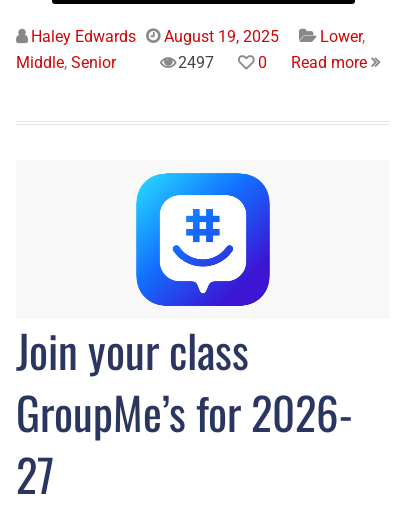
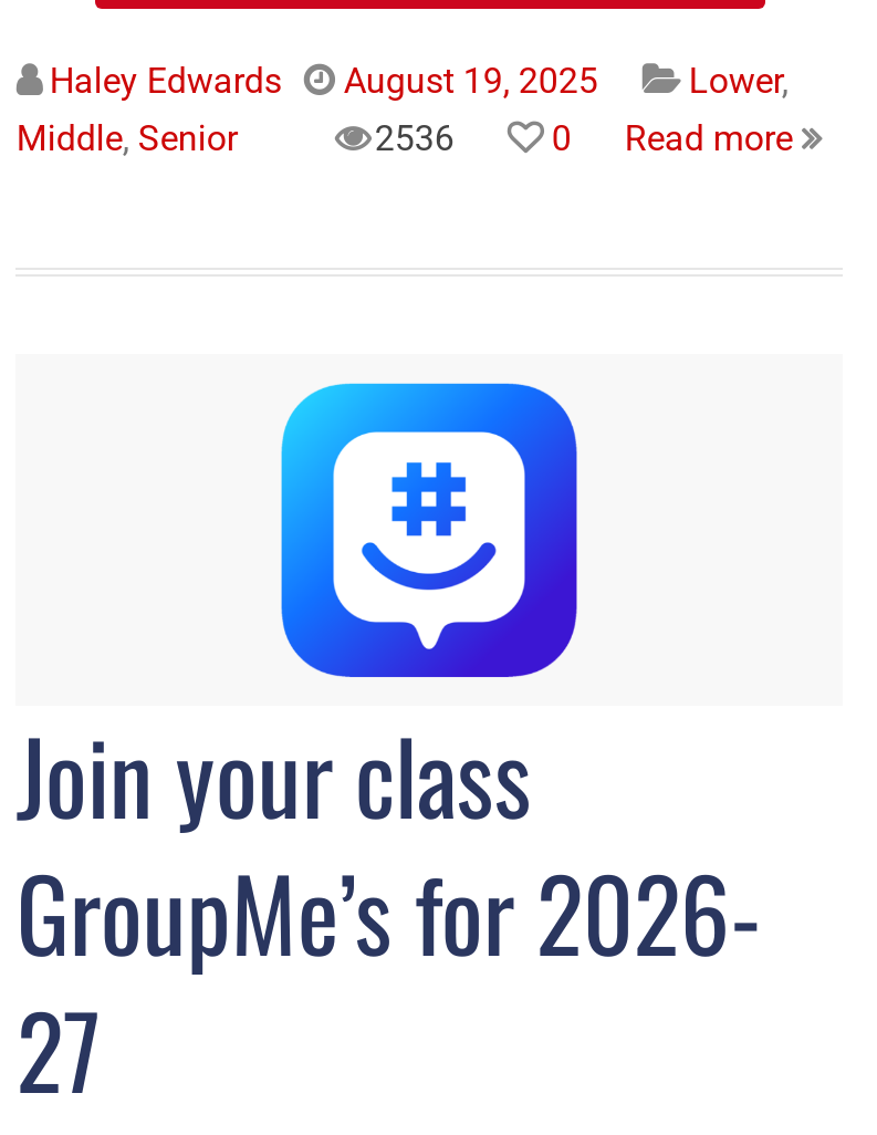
- 2497
+ 2536
